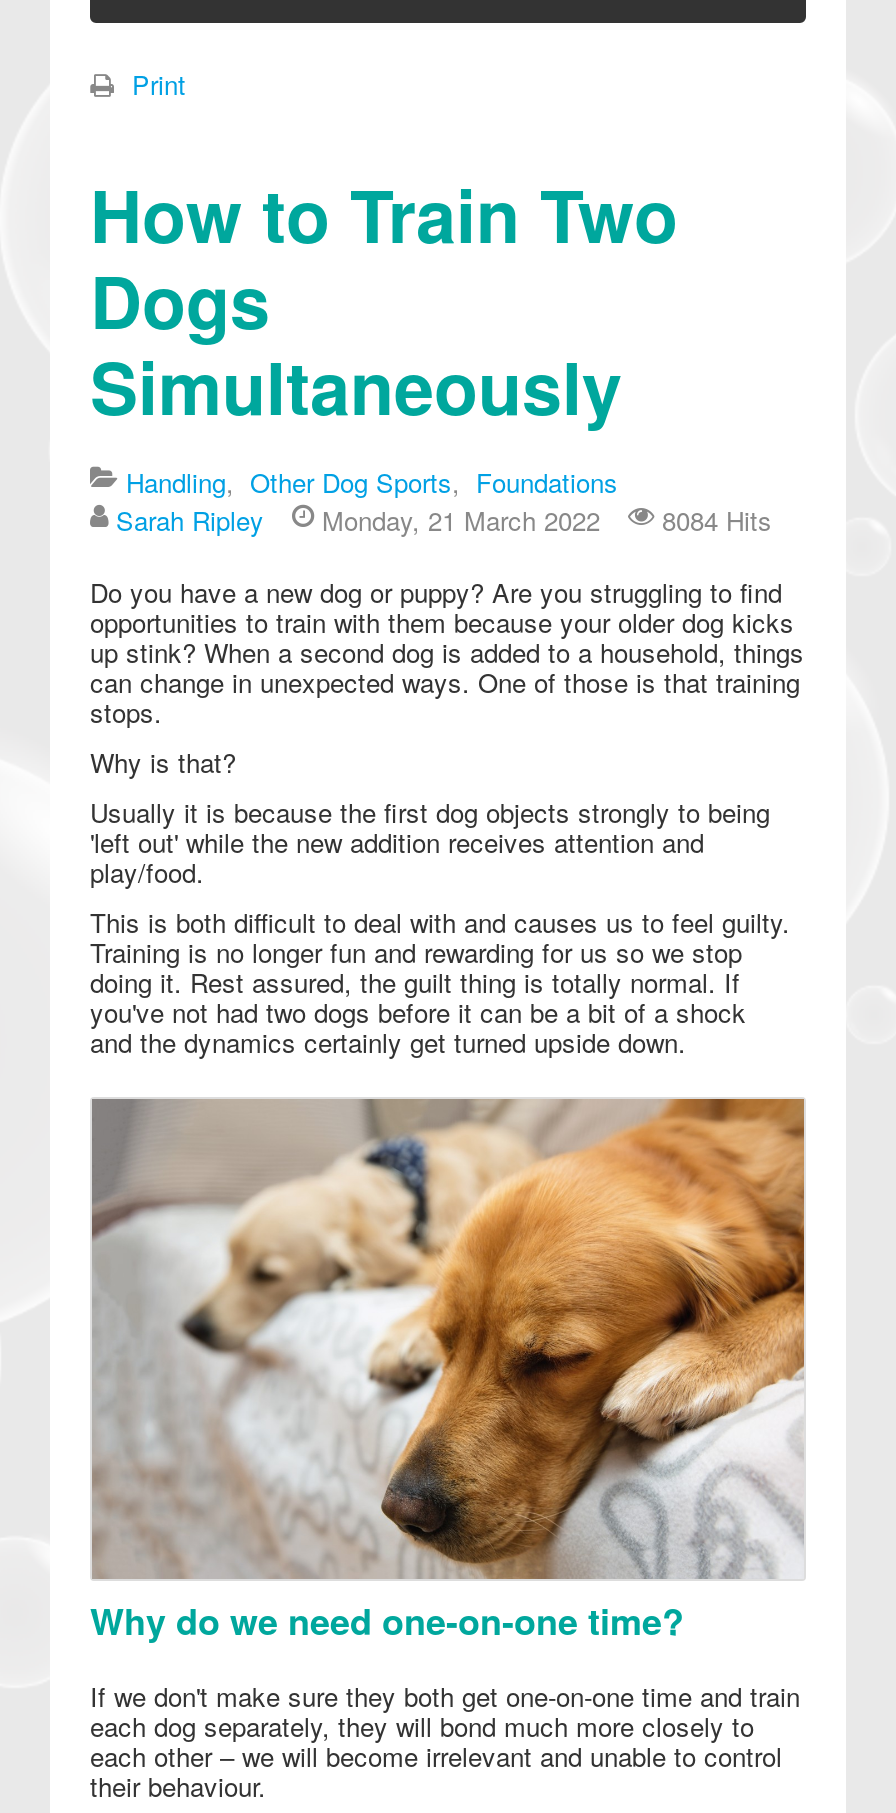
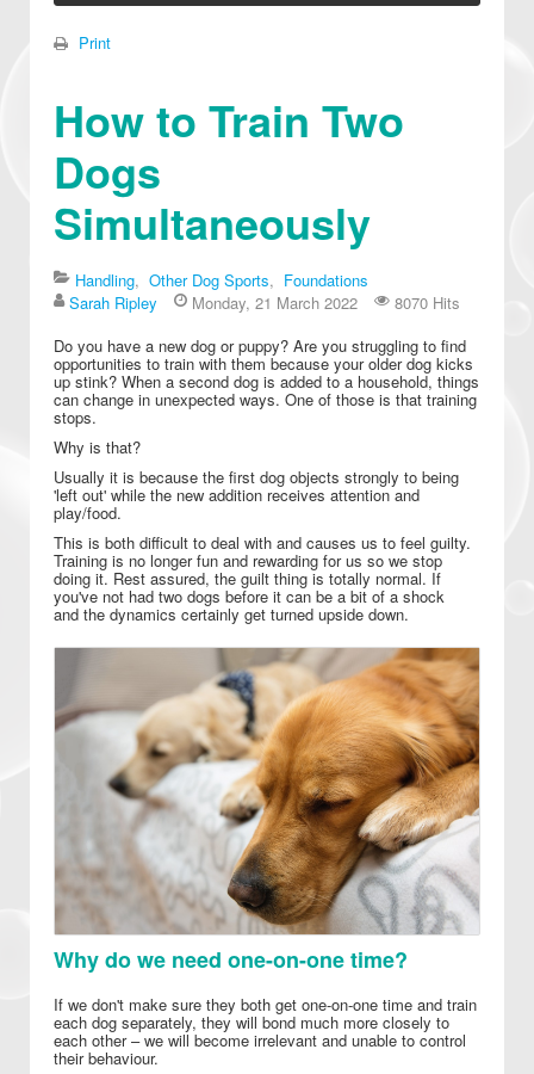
- Sarah Ripley Monday, 21 March 2022 8084 Hits
+ Sarah Ripley Monday, 21 March 2022 8070 Hits
